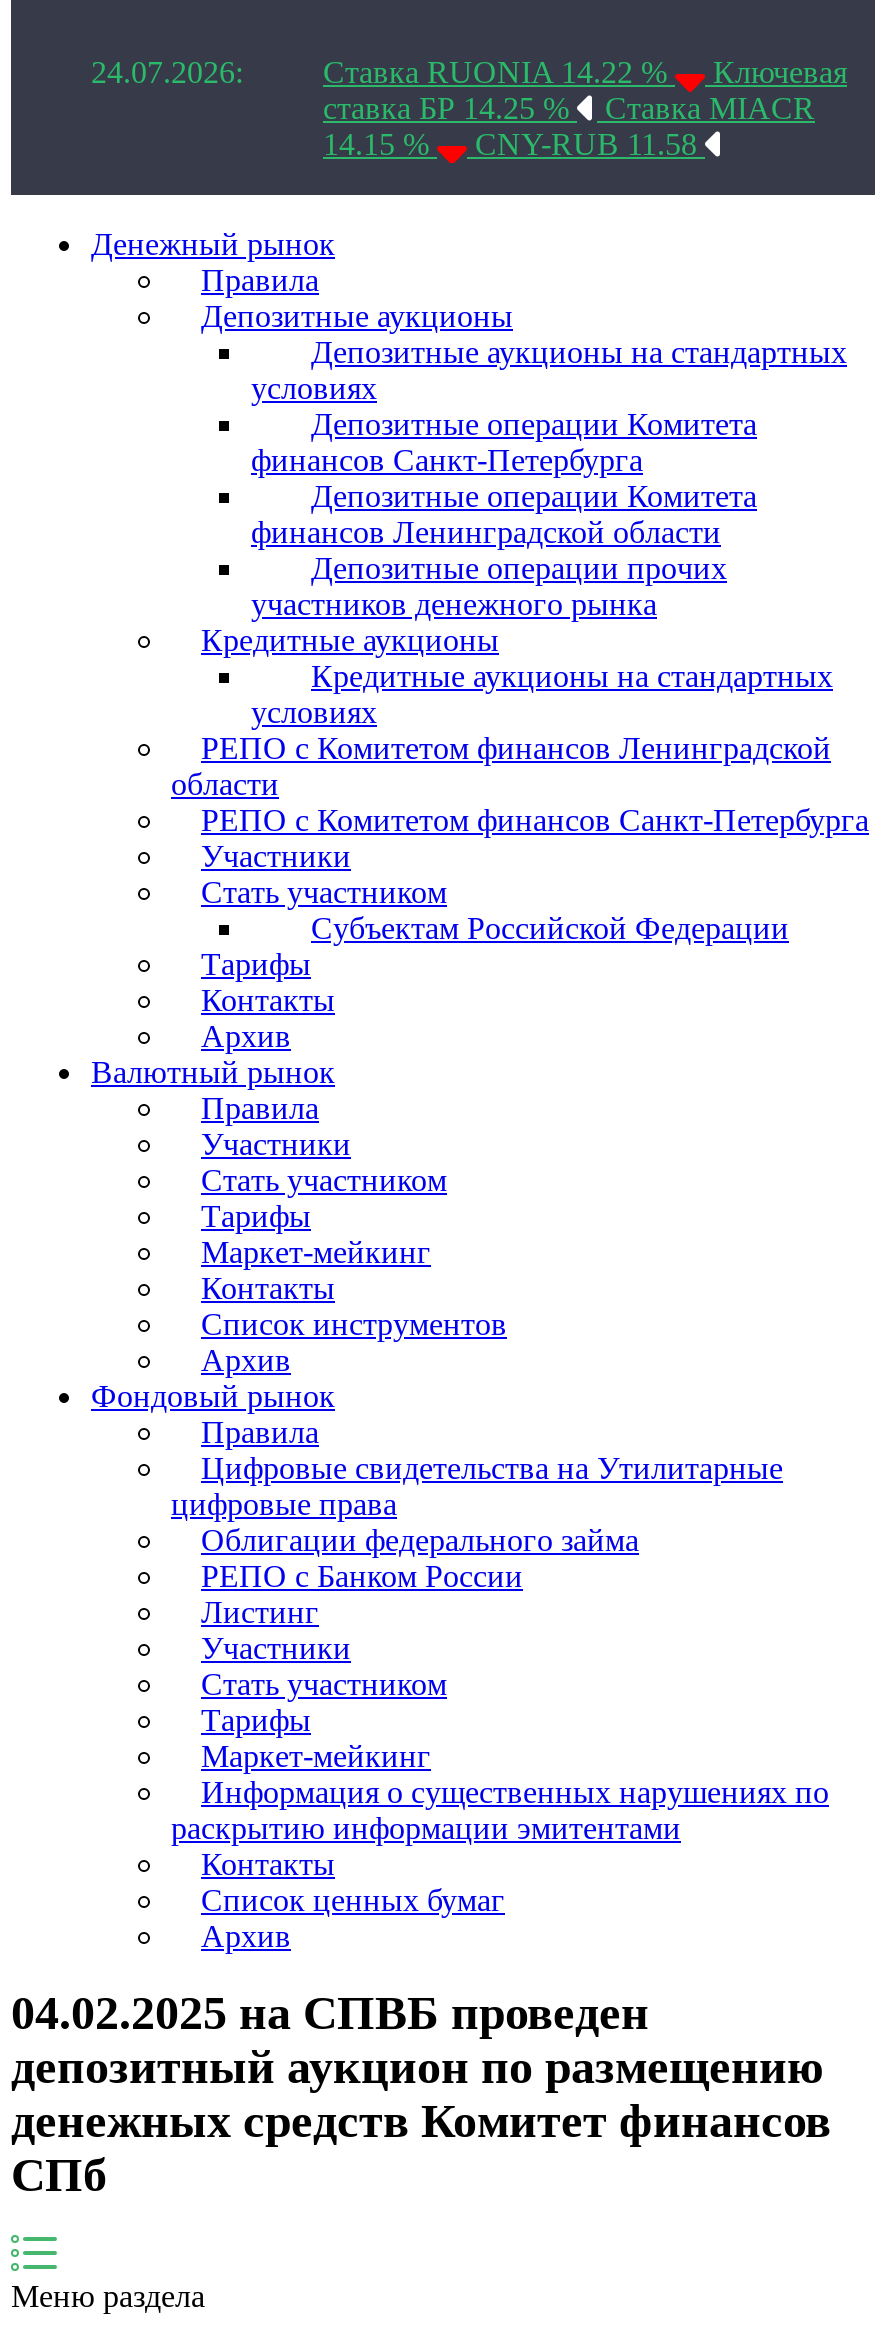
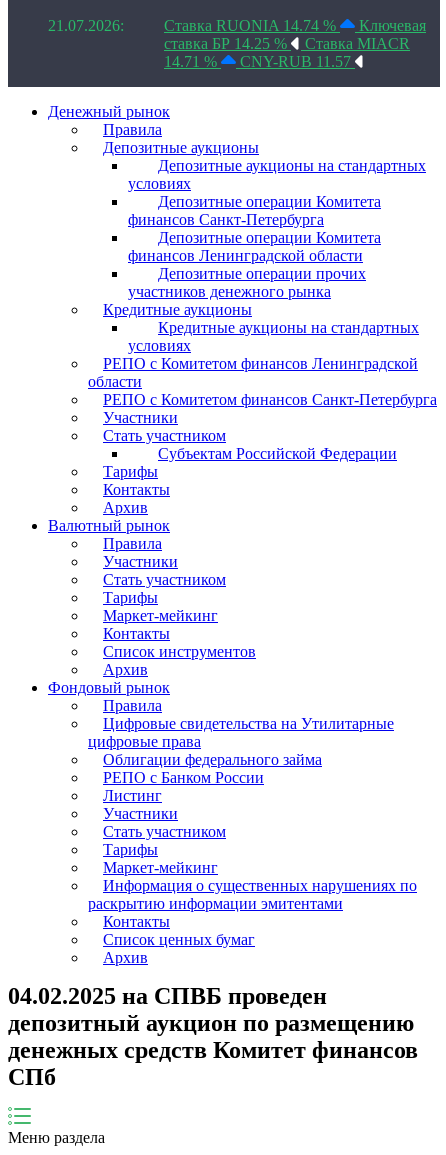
- 24.07.2026:
+ 21.07.2026:

- Ставка RUONIA 14.22 %
+ Ставка RUONIA 14.74 %

- 14.15 %
+ 14.71 %

- CNY-RUB 11.58
+ CNY-RUB 11.57
